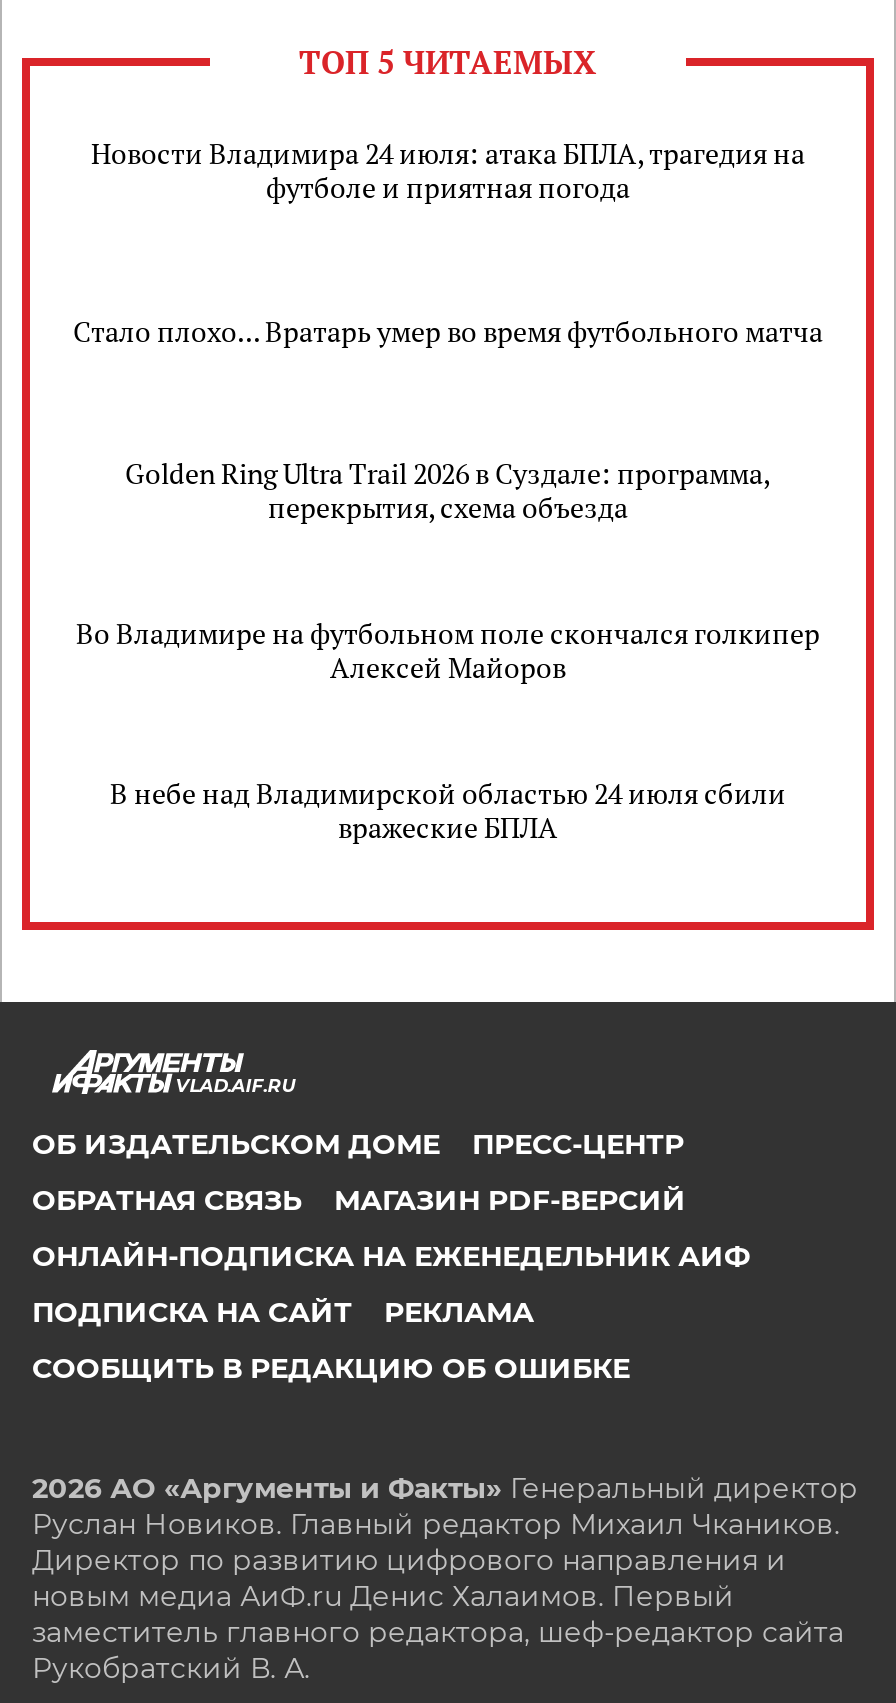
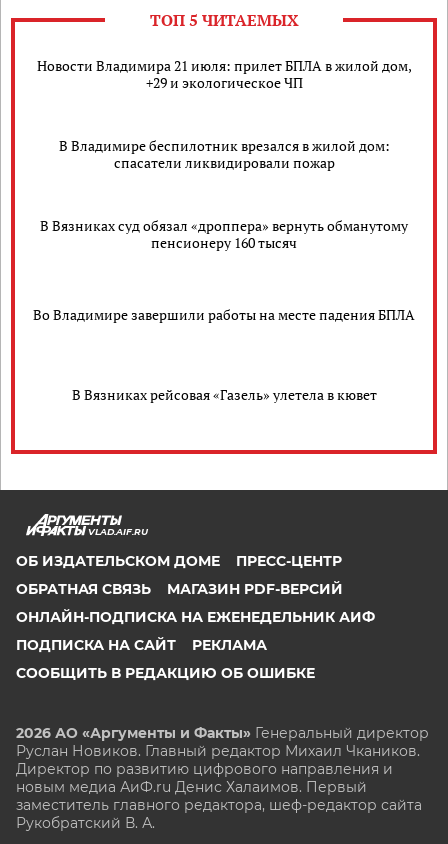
- Новости Владимира 24 июля: атака БПЛА, трагедия на
- футболе и приятная погода
+ Новости Владимира 21 июля: прилет БПЛА в жилой дом,
+ +29 и экологическое ЧП

- Стало плохо... Вратарь умер во время футбольного матча
+ В Владимире беспилотник врезался в жилой дом:
+ спасатели ликвидировали пожар

- Golden Ring Ultra Trail 2026 в Суздале: программа,
- перекрытия, схема объезда
+ В Вязниках суд обязал «дроппера» вернуть обманутому
+ пенсионеру 160 тысяч

- Во Владимире на футбольном поле скончался голкипер
- Алексей Майоров
+ Во Владимире завершили работы на месте падения БПЛА

- В небе над Владимирской областью 24 июля сбили
- вражеские БПЛА
+ В Вязниках рейсовая «Газель» улетела в кювет
